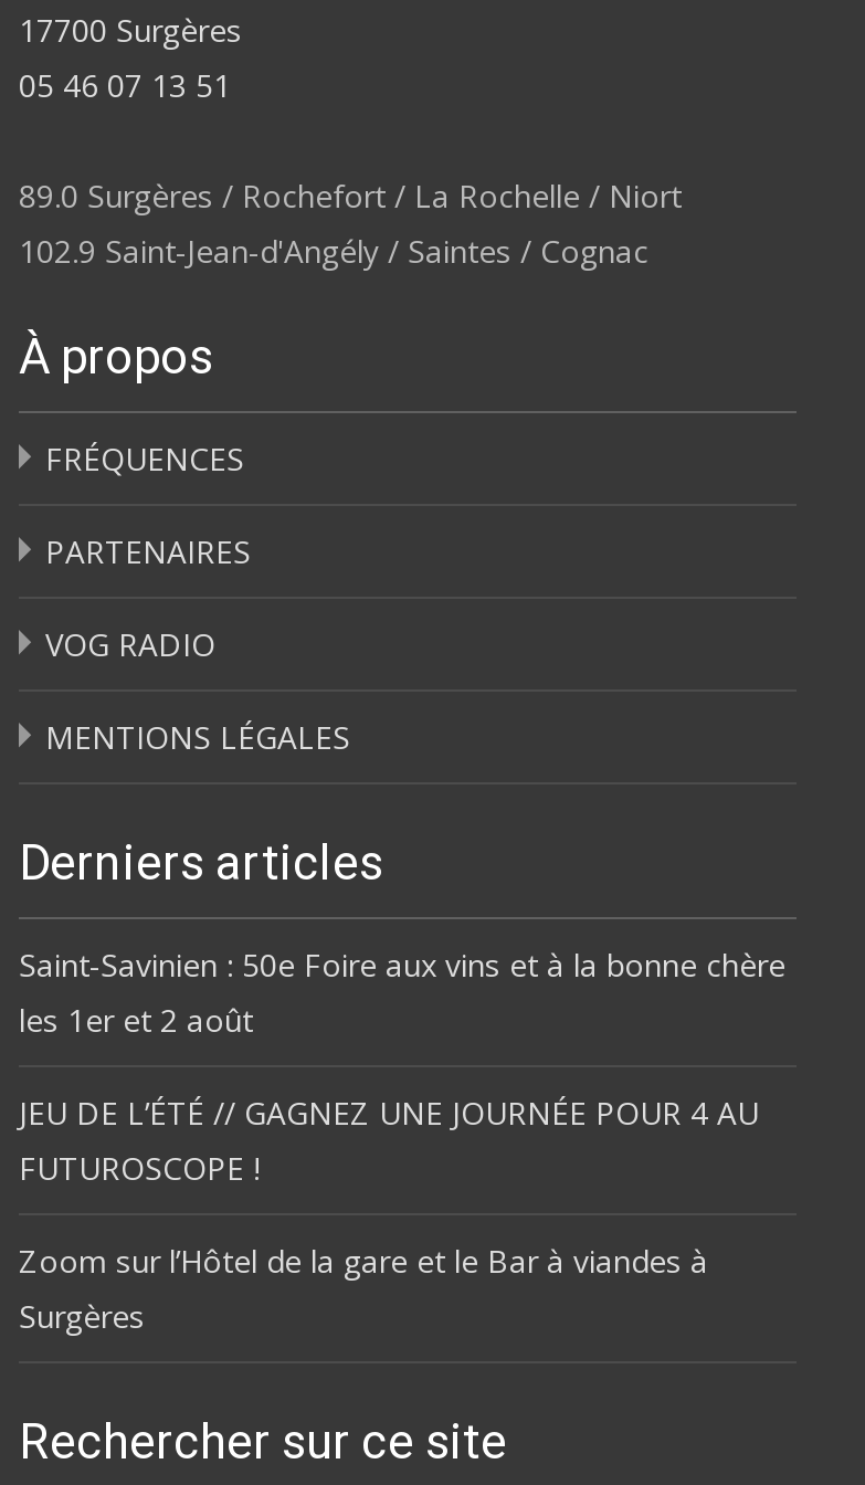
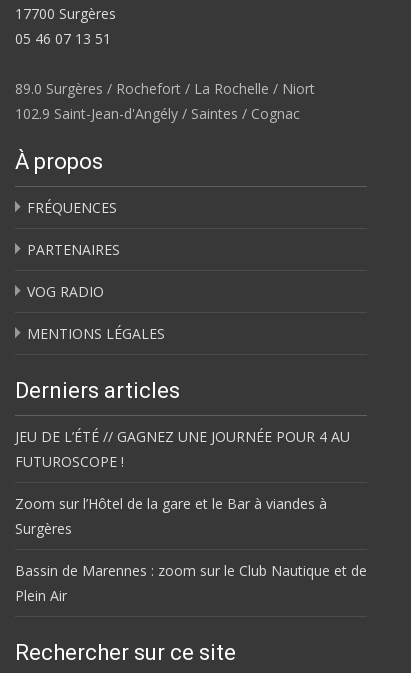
- Saint-Savinien : 50e Foire aux vins et à la bonne chère
- les 1er et 2 août

moved up: JEU DE L’ÉTÉ // GAGNEZ UNE JOURNÉE POUR 4 AU | FUTUROSCOPE ! | Zoom sur l’Hôtel de la gare et le Bar à viandes à | Surgères

+ Bassin de Marennes : zoom sur le Club Nautique et de
+ Plein Air
